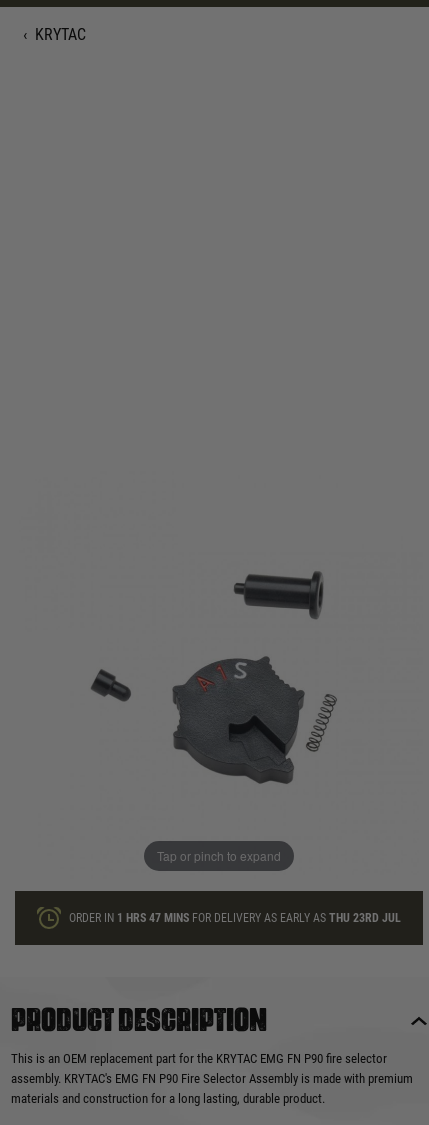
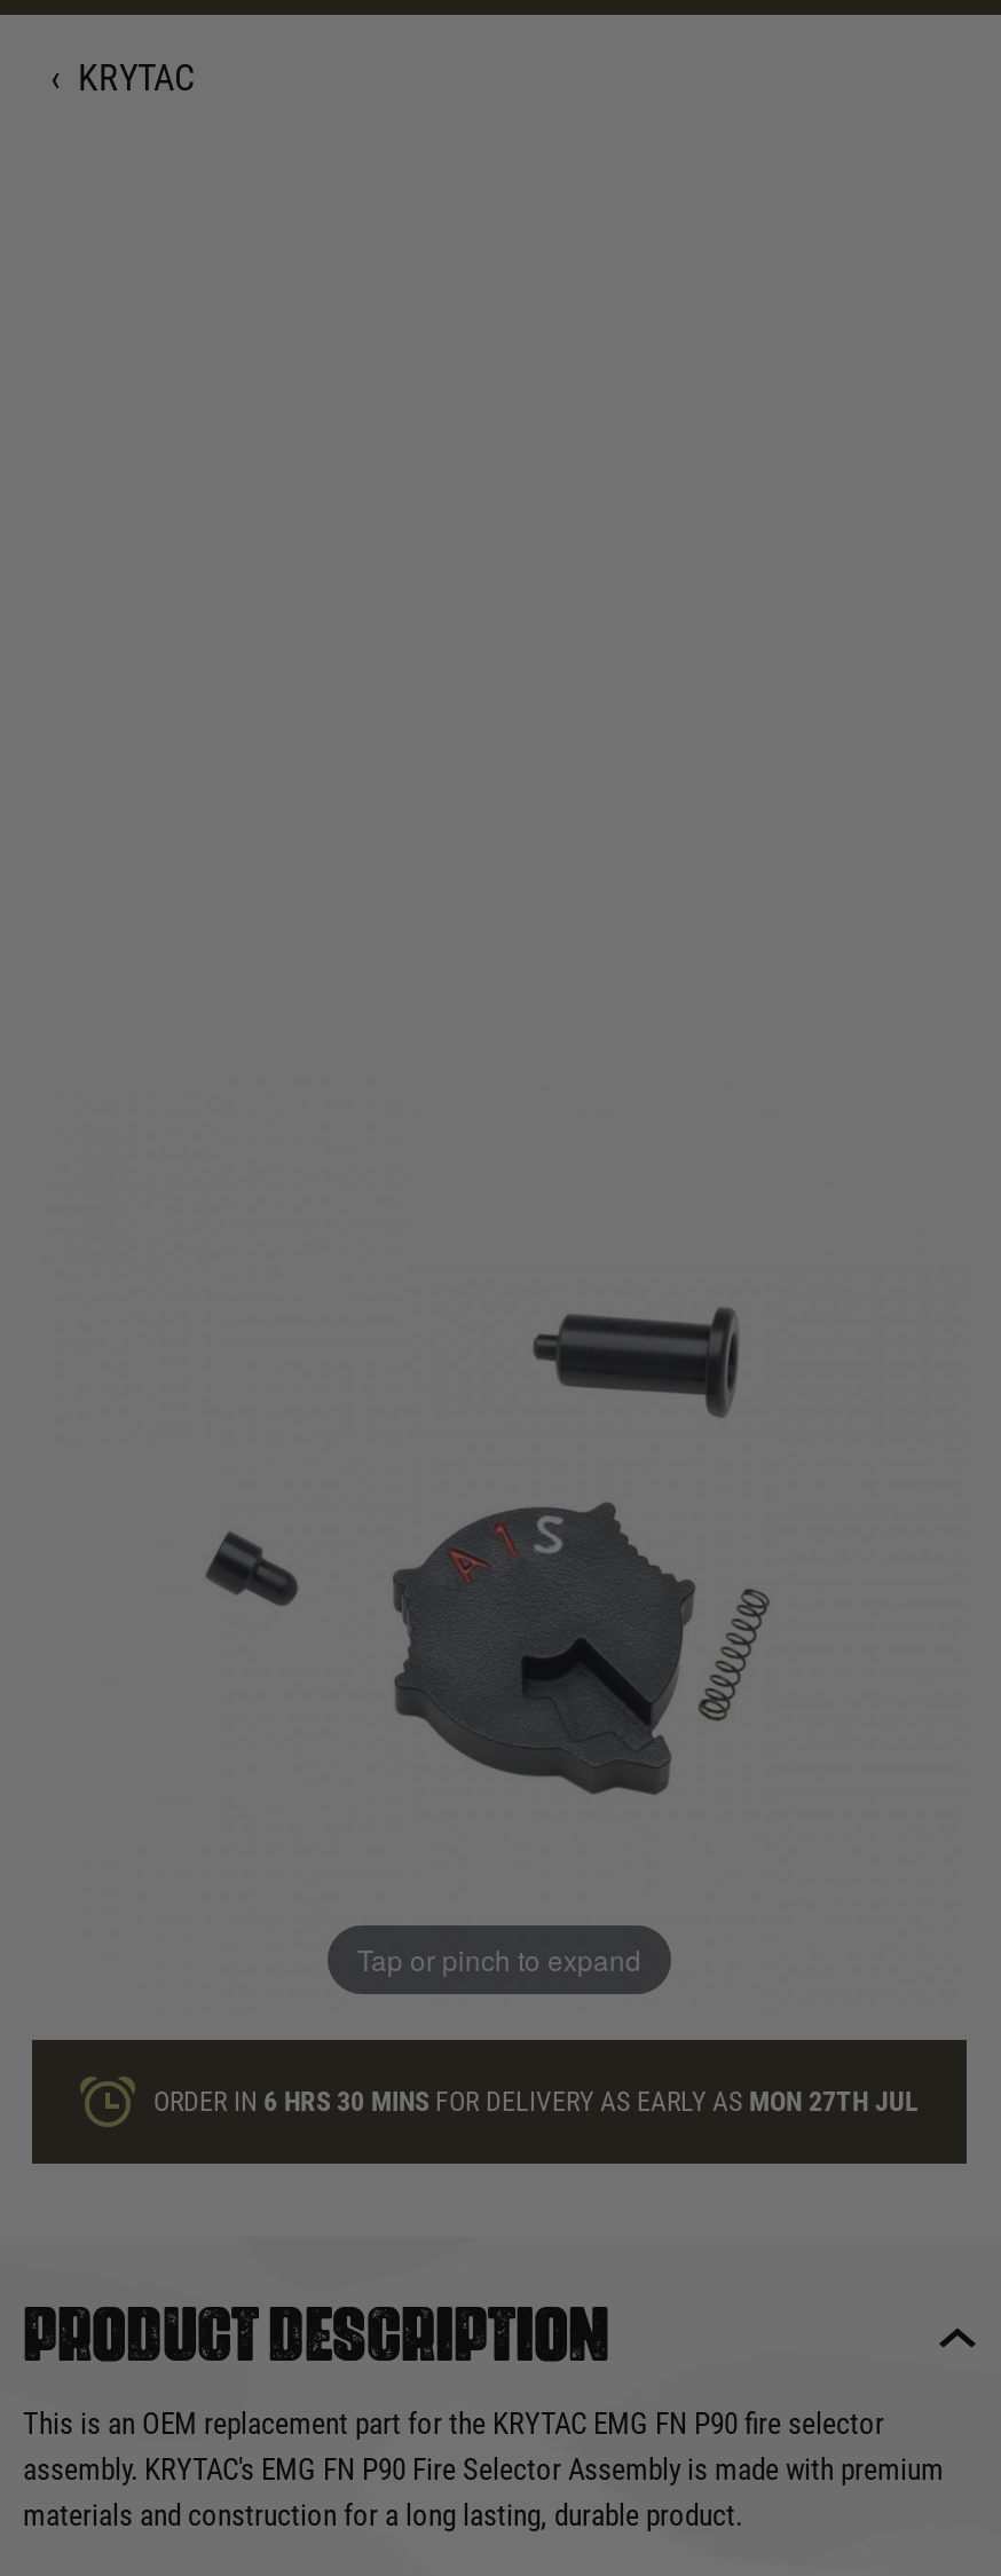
- ORDER IN 1 HRS 47 MINS FOR DELIVERY AS EARLY AS THU 23RD JUL
+ ORDER IN 6 HRS 30 MINS FOR DELIVERY AS EARLY AS MON 27TH JUL
